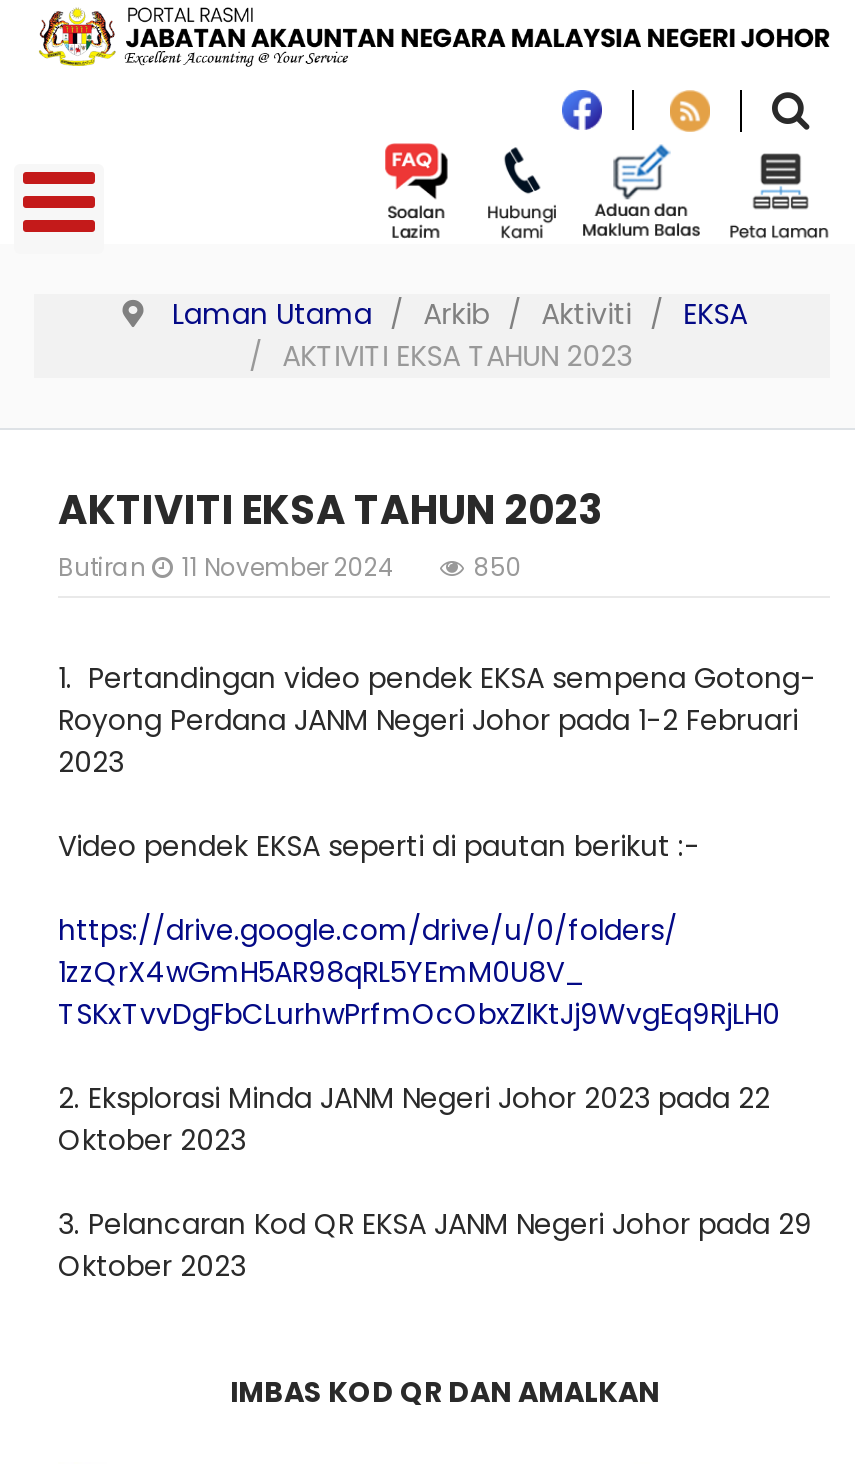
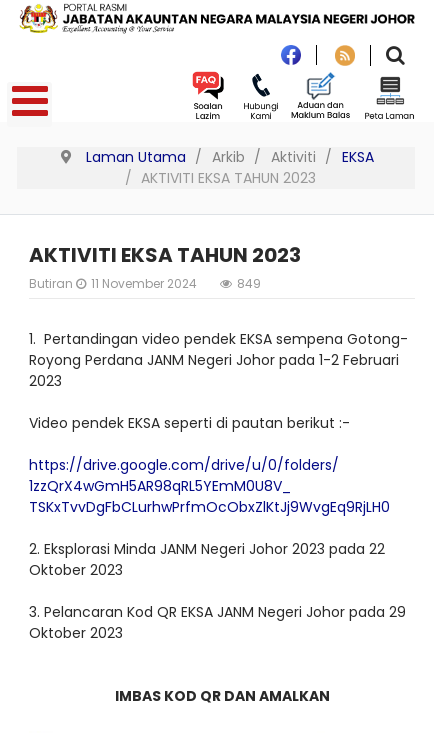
- 850
+ 849
